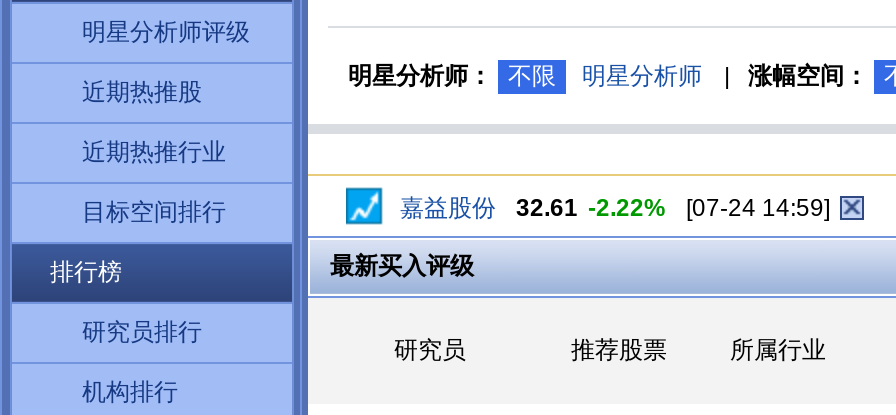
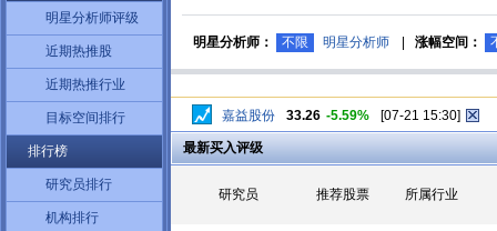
- 32.61 -2.22%
+ 33.26 -5.59%

- [07-24 14:59]
+ [07-21 15:30]
